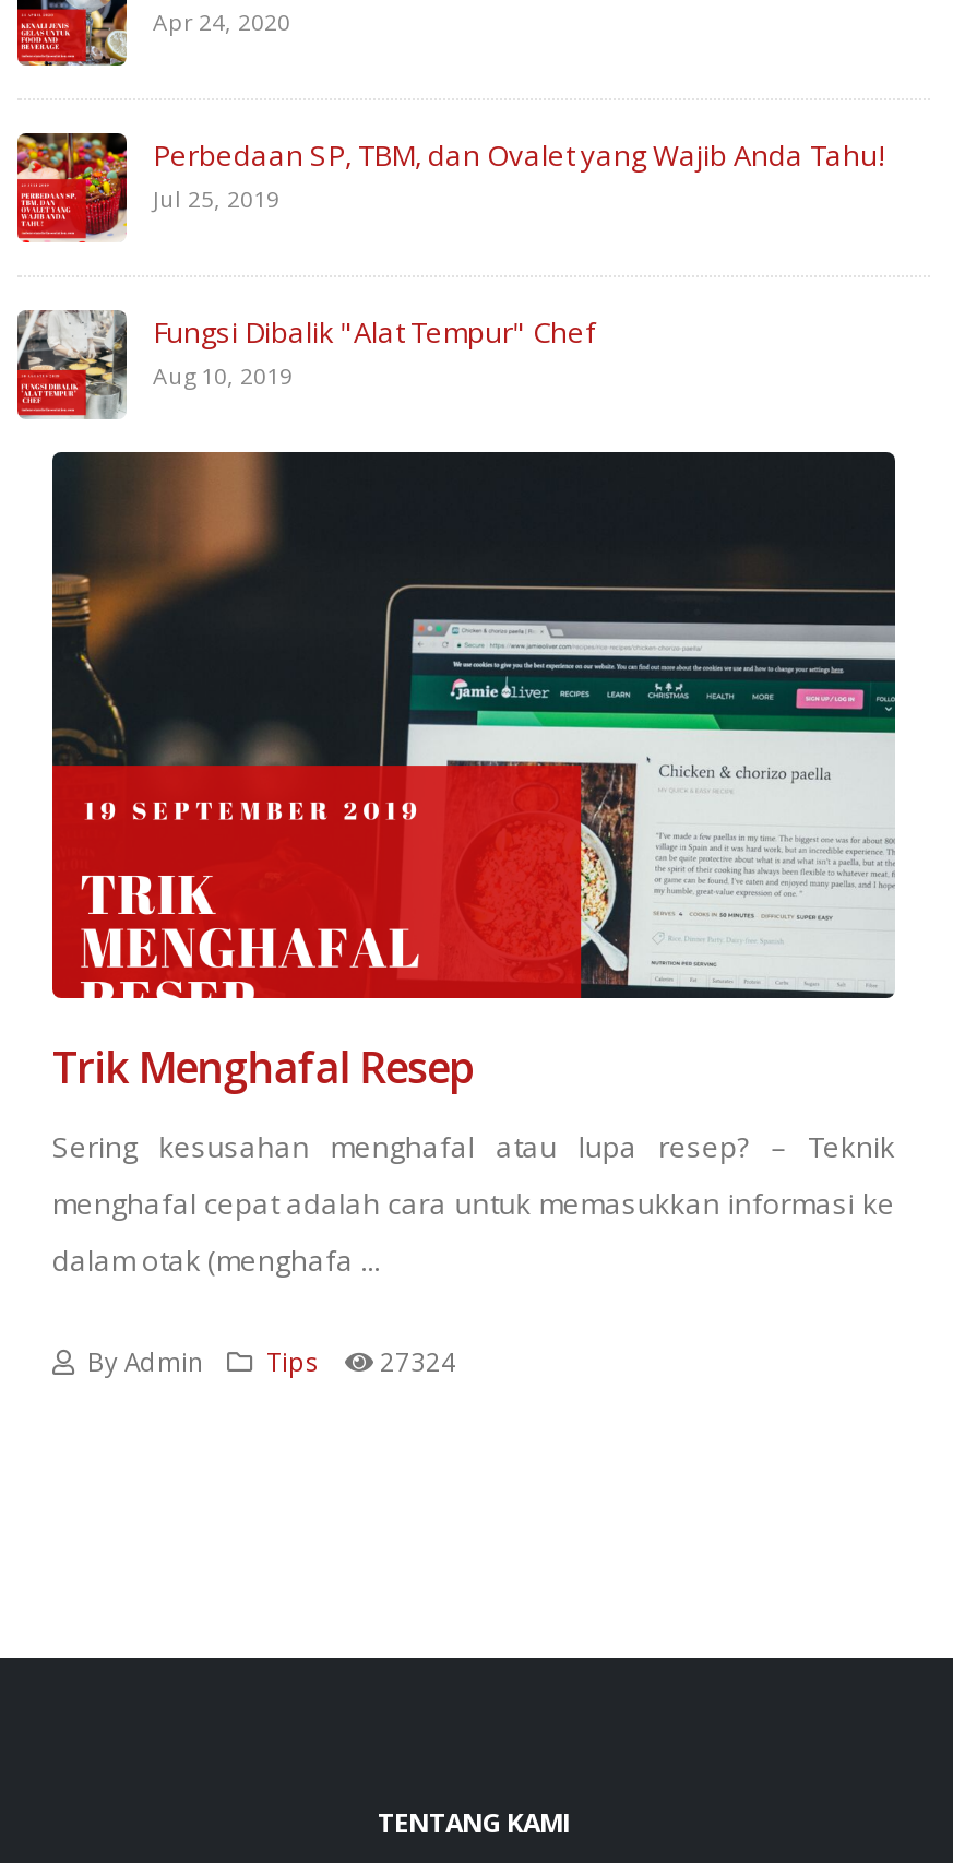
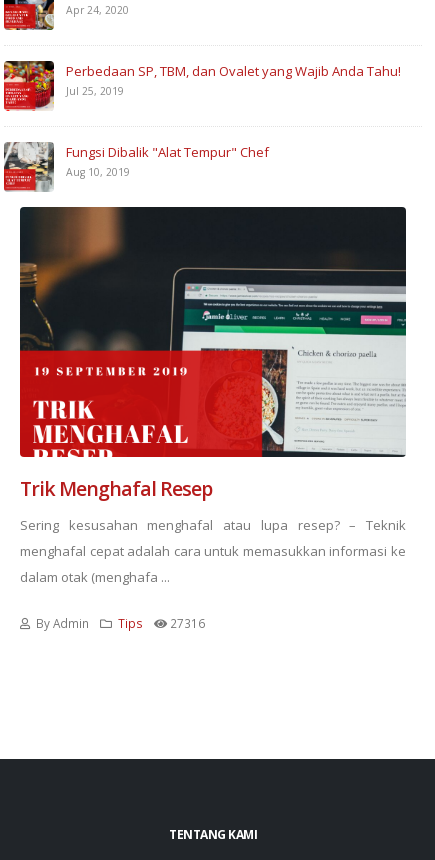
- By Admin Tips 27324
+ By Admin Tips 27316
